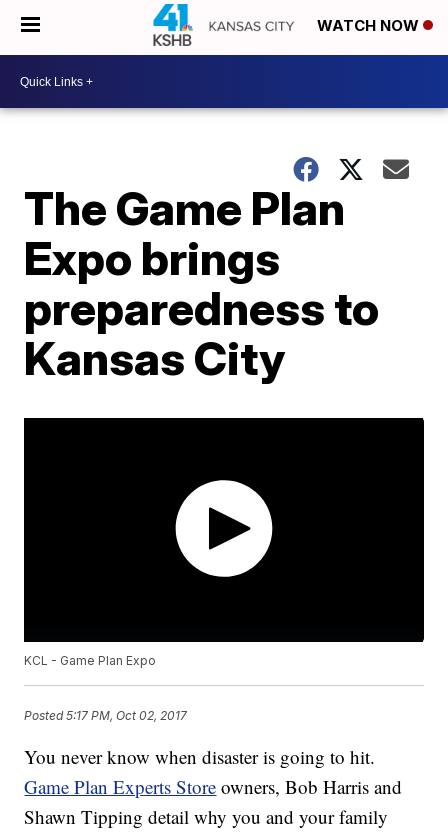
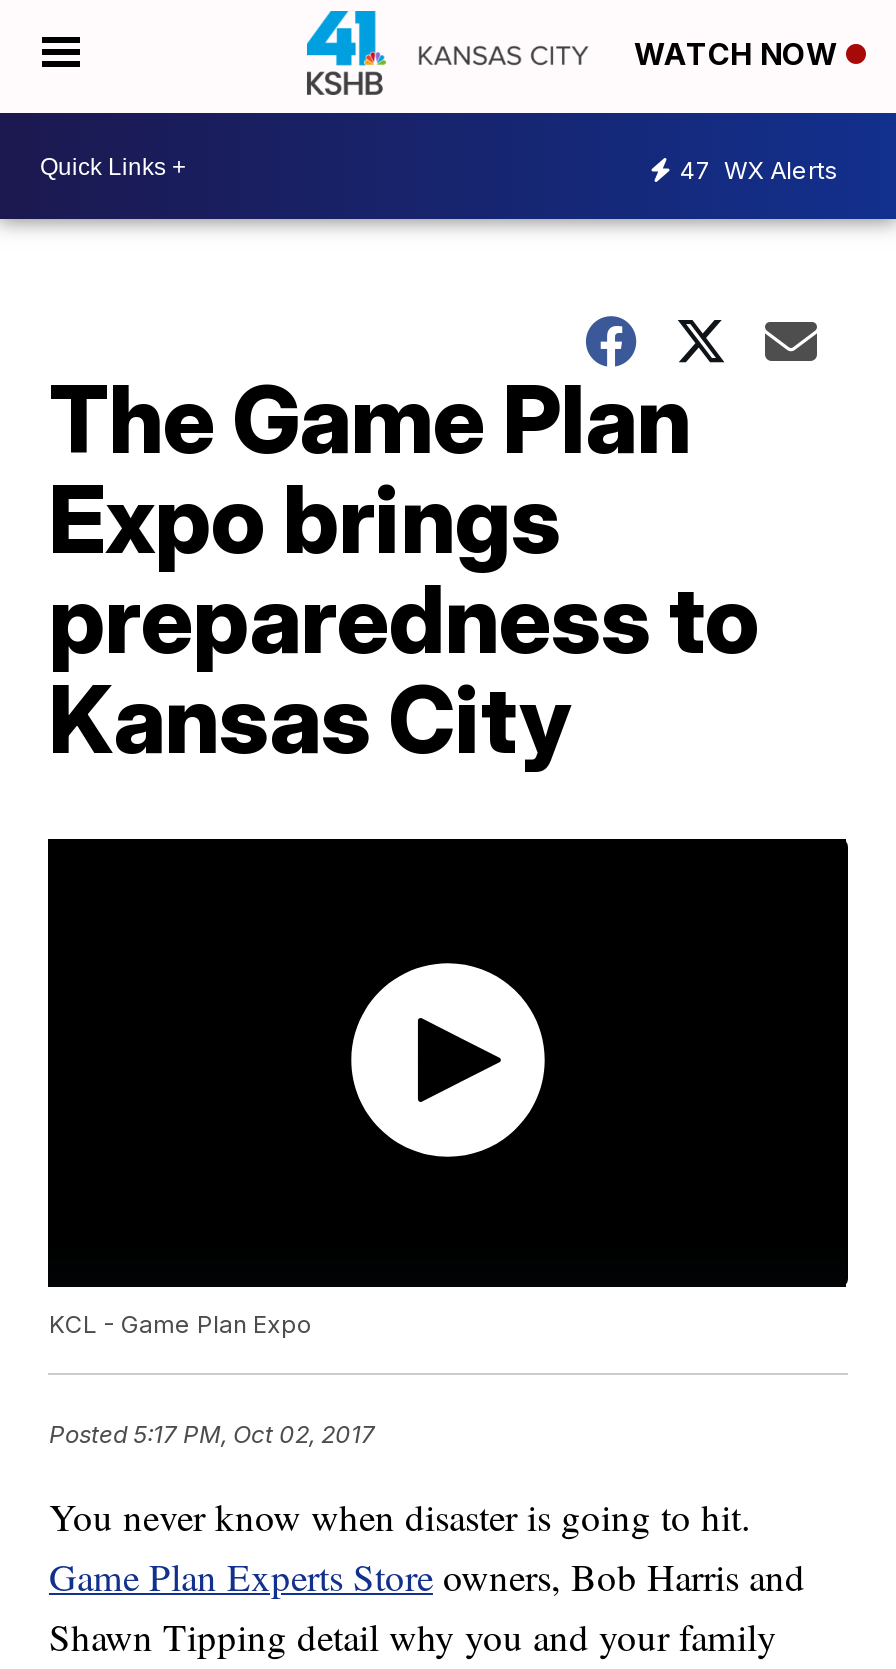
+ 47 WX Alerts
